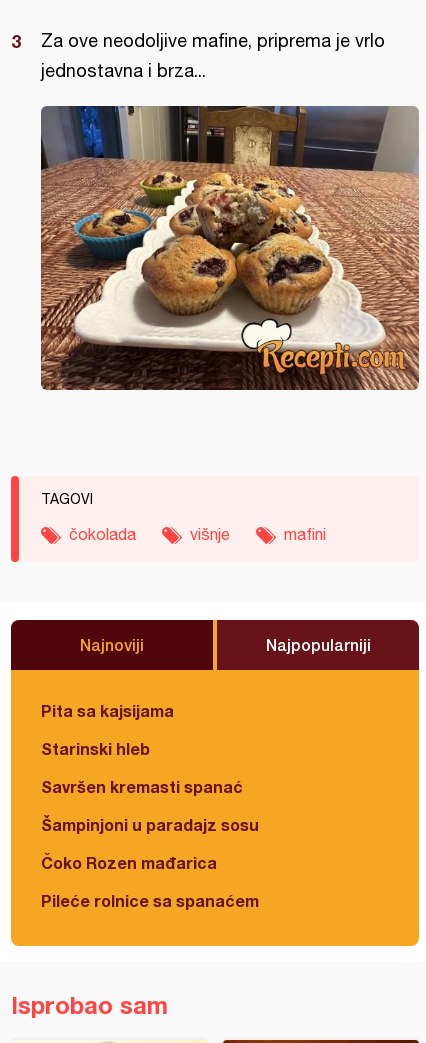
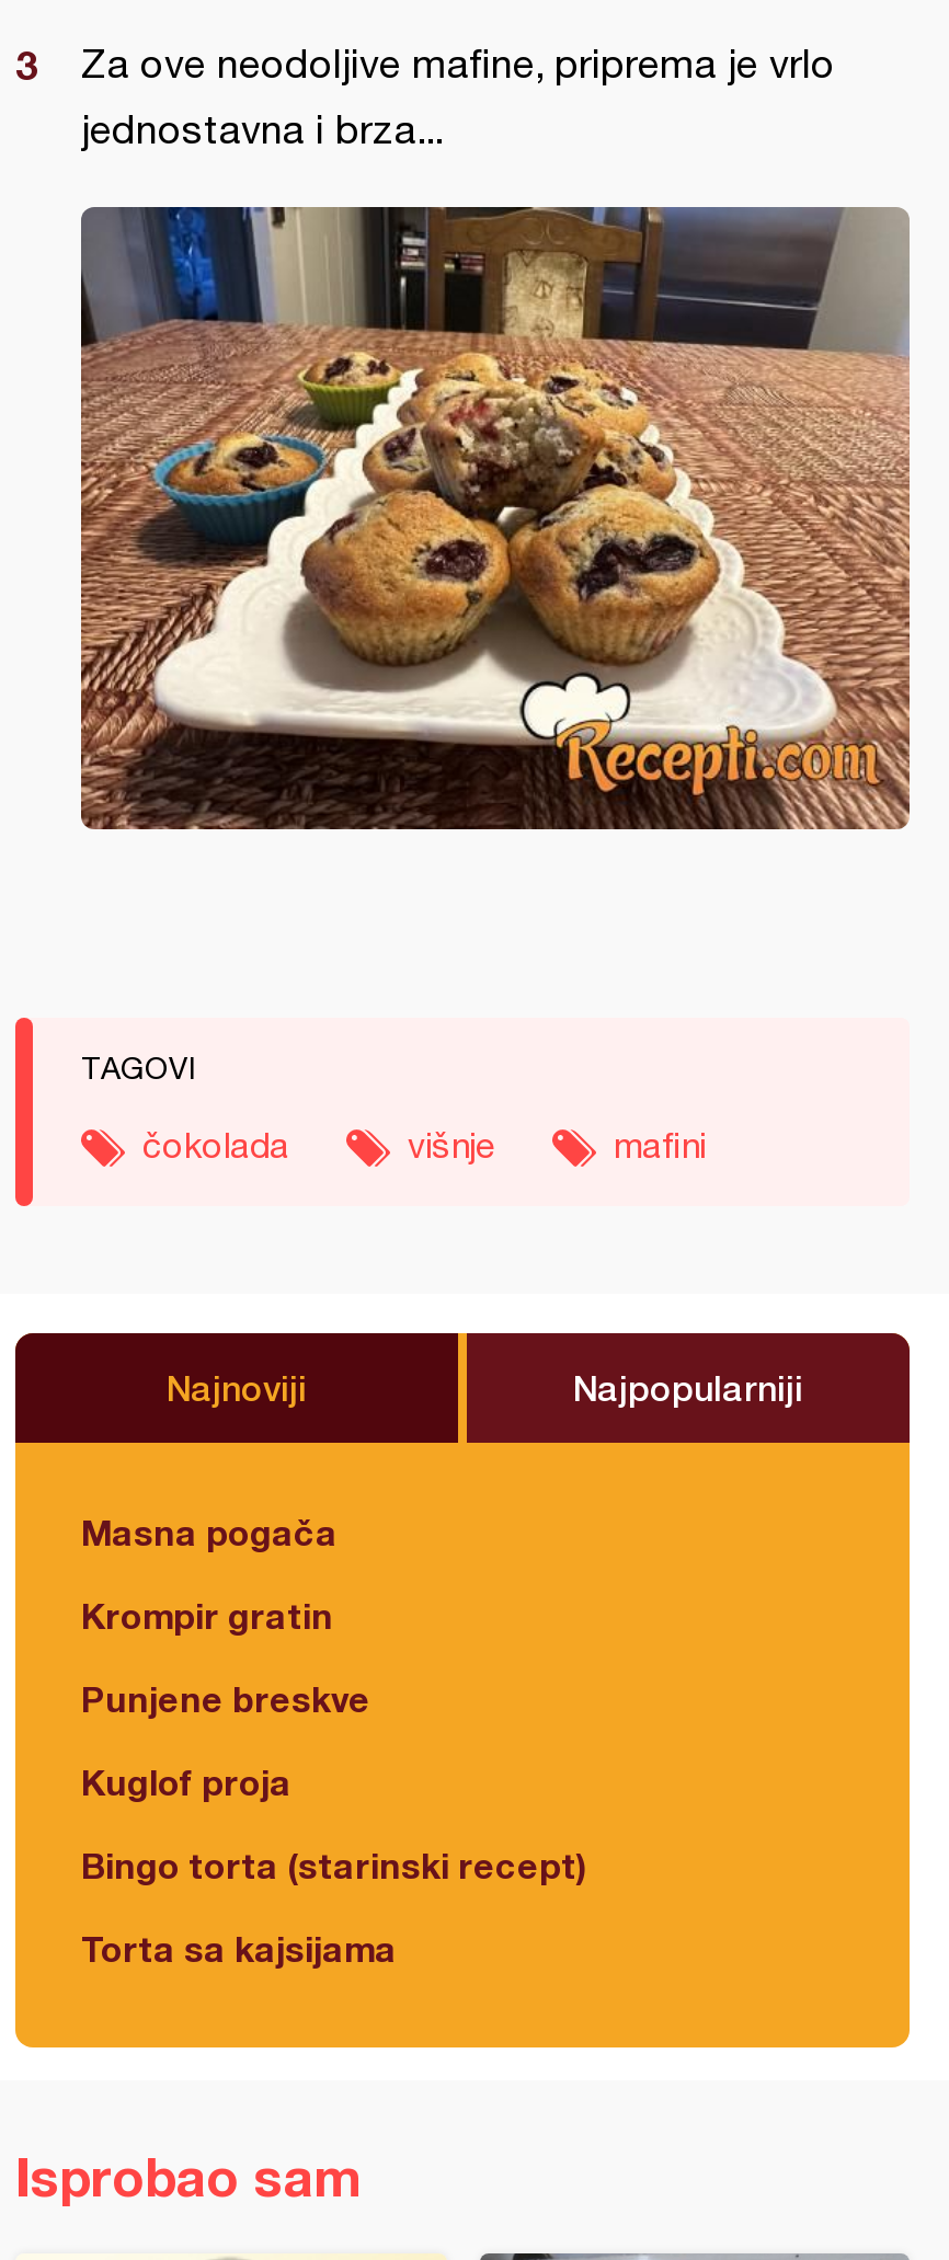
- Pita sa kajsijama
+ Masna pogača

- Starinski hleb
+ Krompir gratin

- Savršen kremasti spanać
+ Punjene breskve

- Šampinjoni u paradajz sosu
+ Kuglof proja

- Čoko Rozen mađarica
+ Bingo torta (starinski recept)

- Pileće rolnice sa spanaćem
+ Torta sa kajsijama
